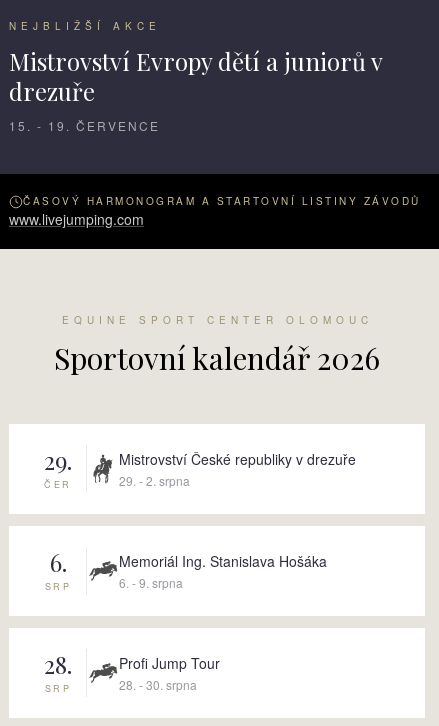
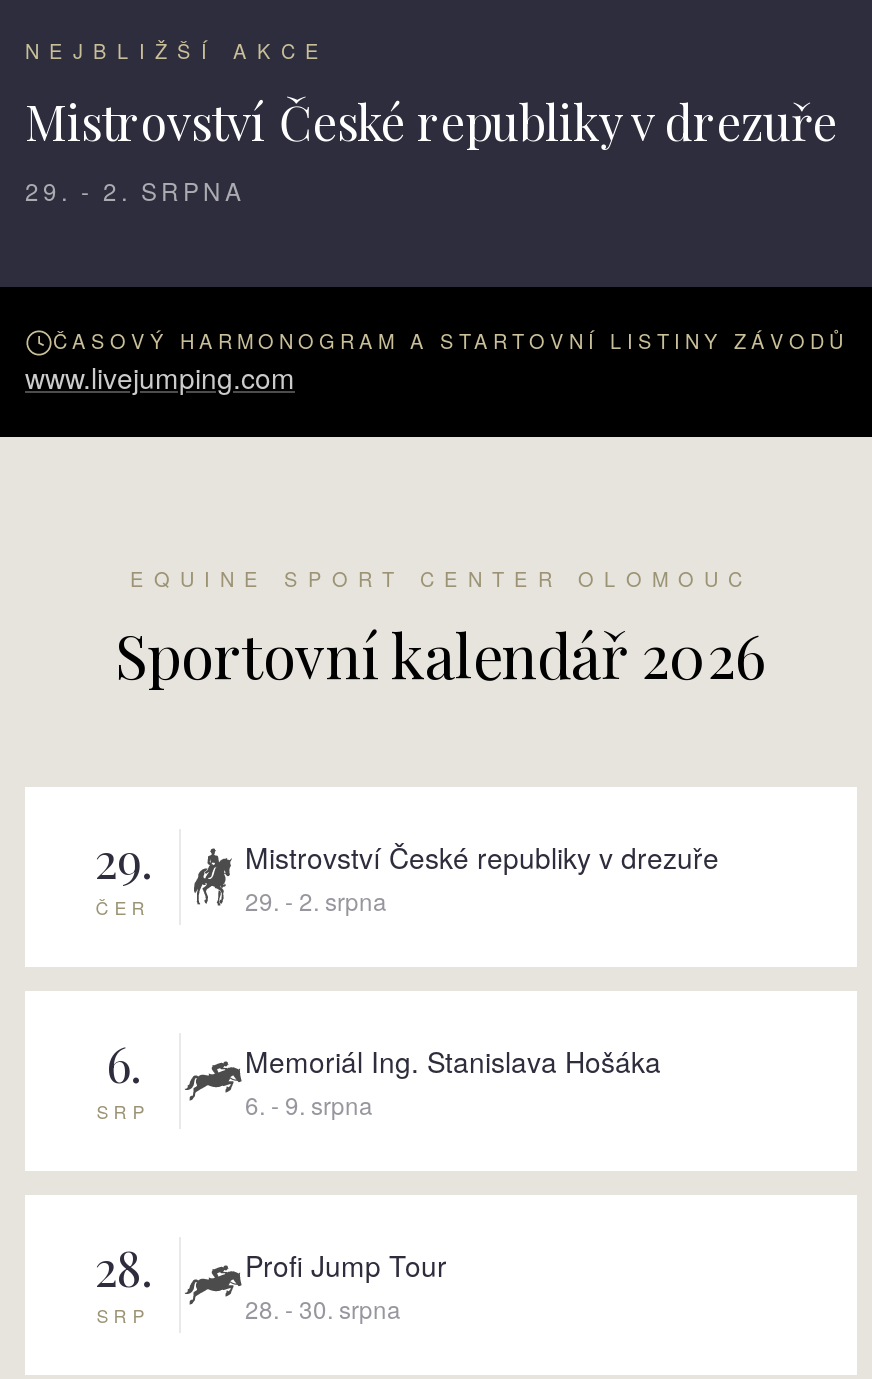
- Mistrovství Evropy dětí a juniorů v
- drezuře
- 15. - 19. ČERVENCE
+ Mistrovství České republiky v drezuře
+ 29. - 2. SRPNA
